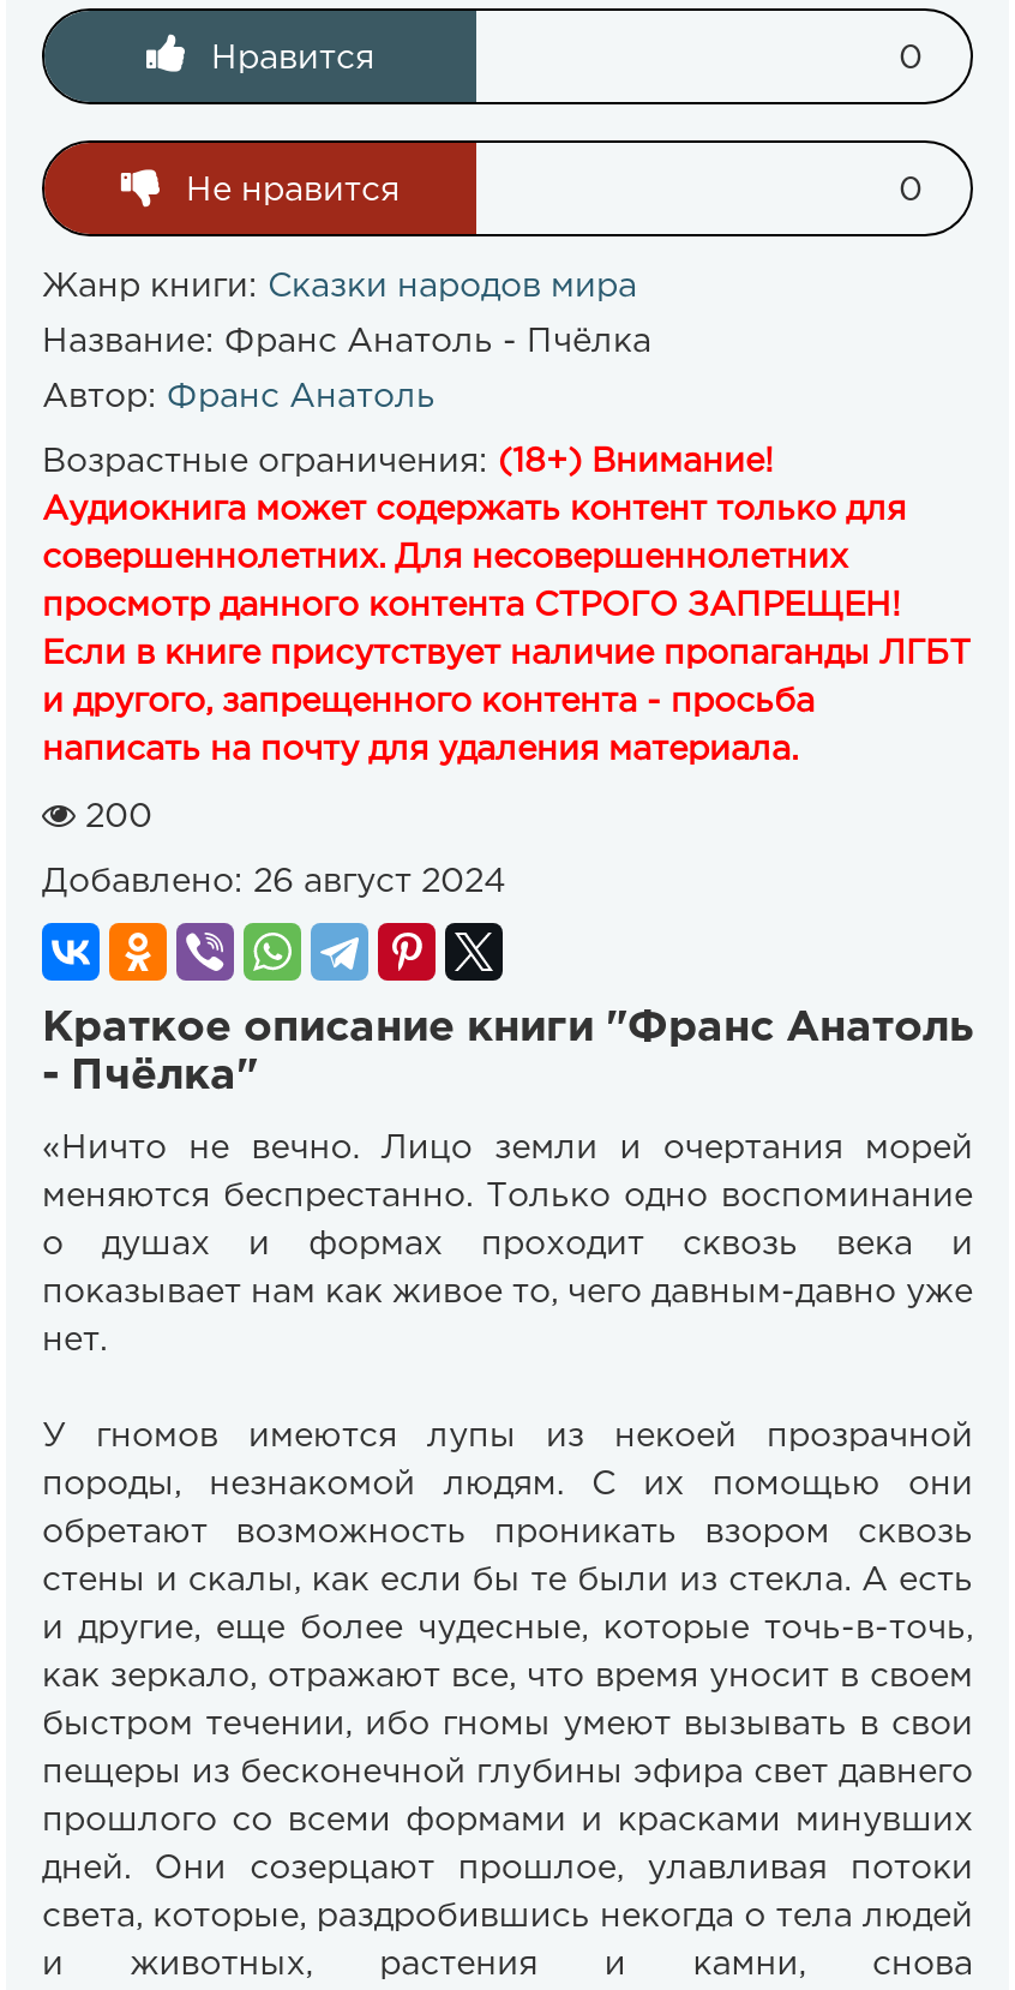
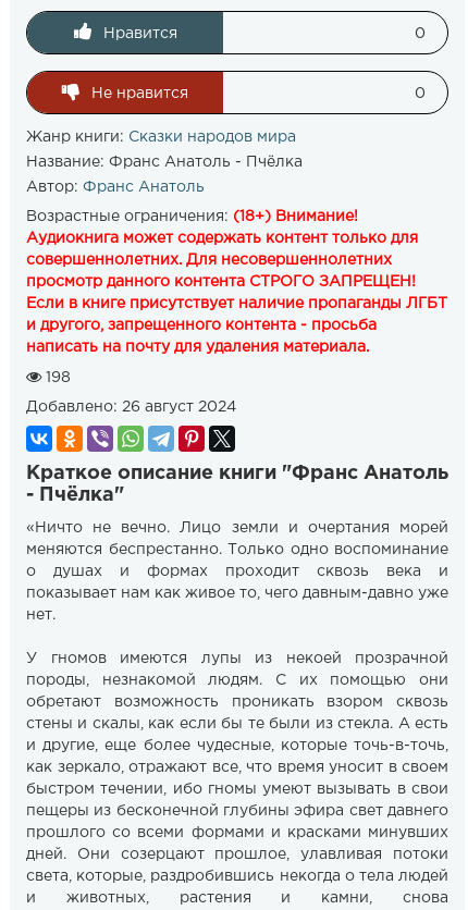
- 200
+ 198
